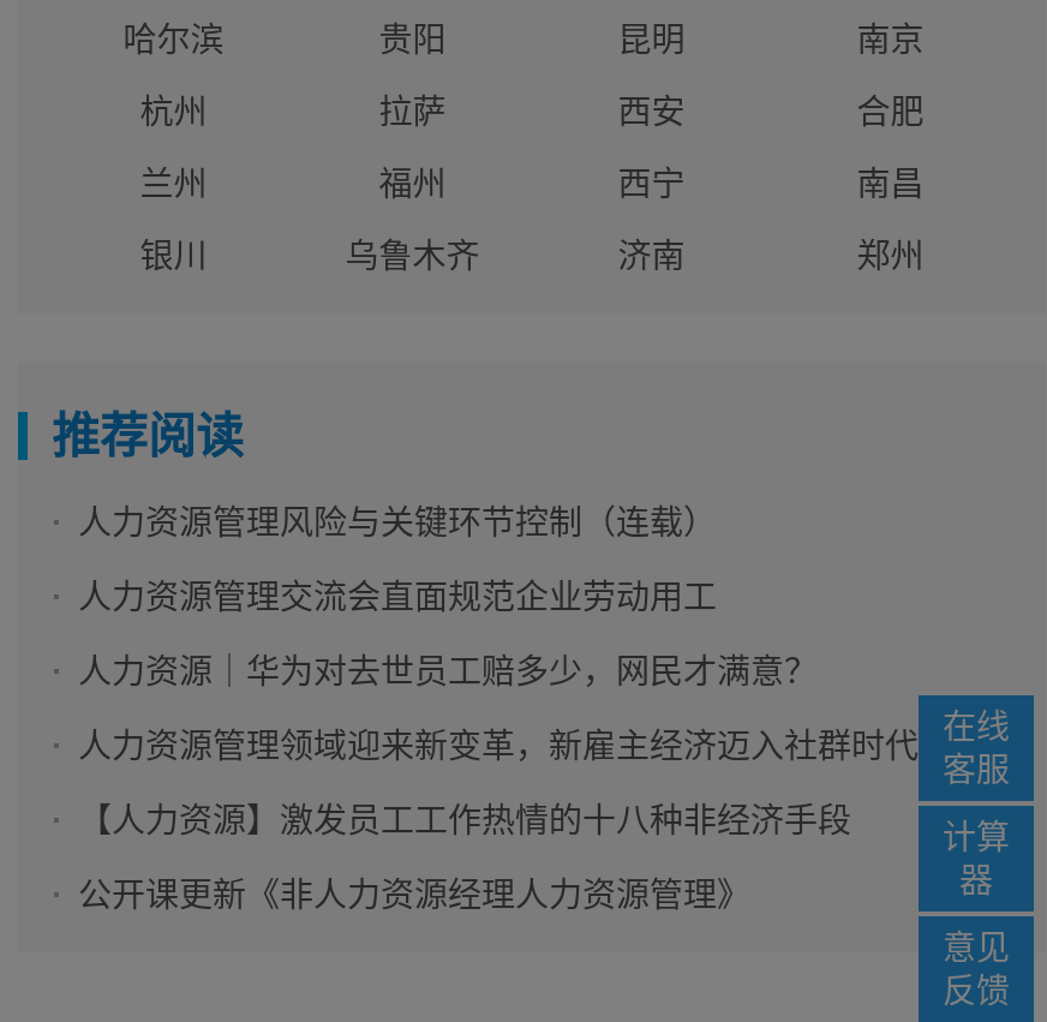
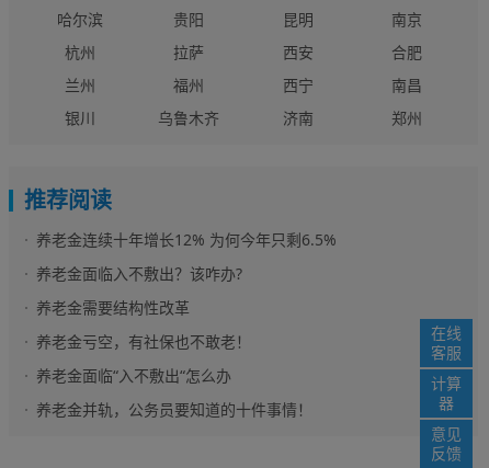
- 人力资源管理风险与关键环节控制（连载）
+ 养老金连续十年增长12% 为何今年只剩6.5%

- 人力资源管理交流会直面规范企业劳动用工
+ 养老金面临入不敷出？该咋办?

- 人力资源｜华为对去世员工赔多少，网民才满意？
+ 养老金需要结构性改革

- 人力资源管理领域迎来新变革，新雇主经济迈入社群时代
+ 养老金亏空，有社保也不敢老！

- 【人力资源】激发员工工作热情的十八种非经济手段
+ 养老金面临“入不敷出“怎么办

- 公开课更新《非人力资源经理人力资源管理》
+ 养老金并轨，公务员要知道的十件事情！
